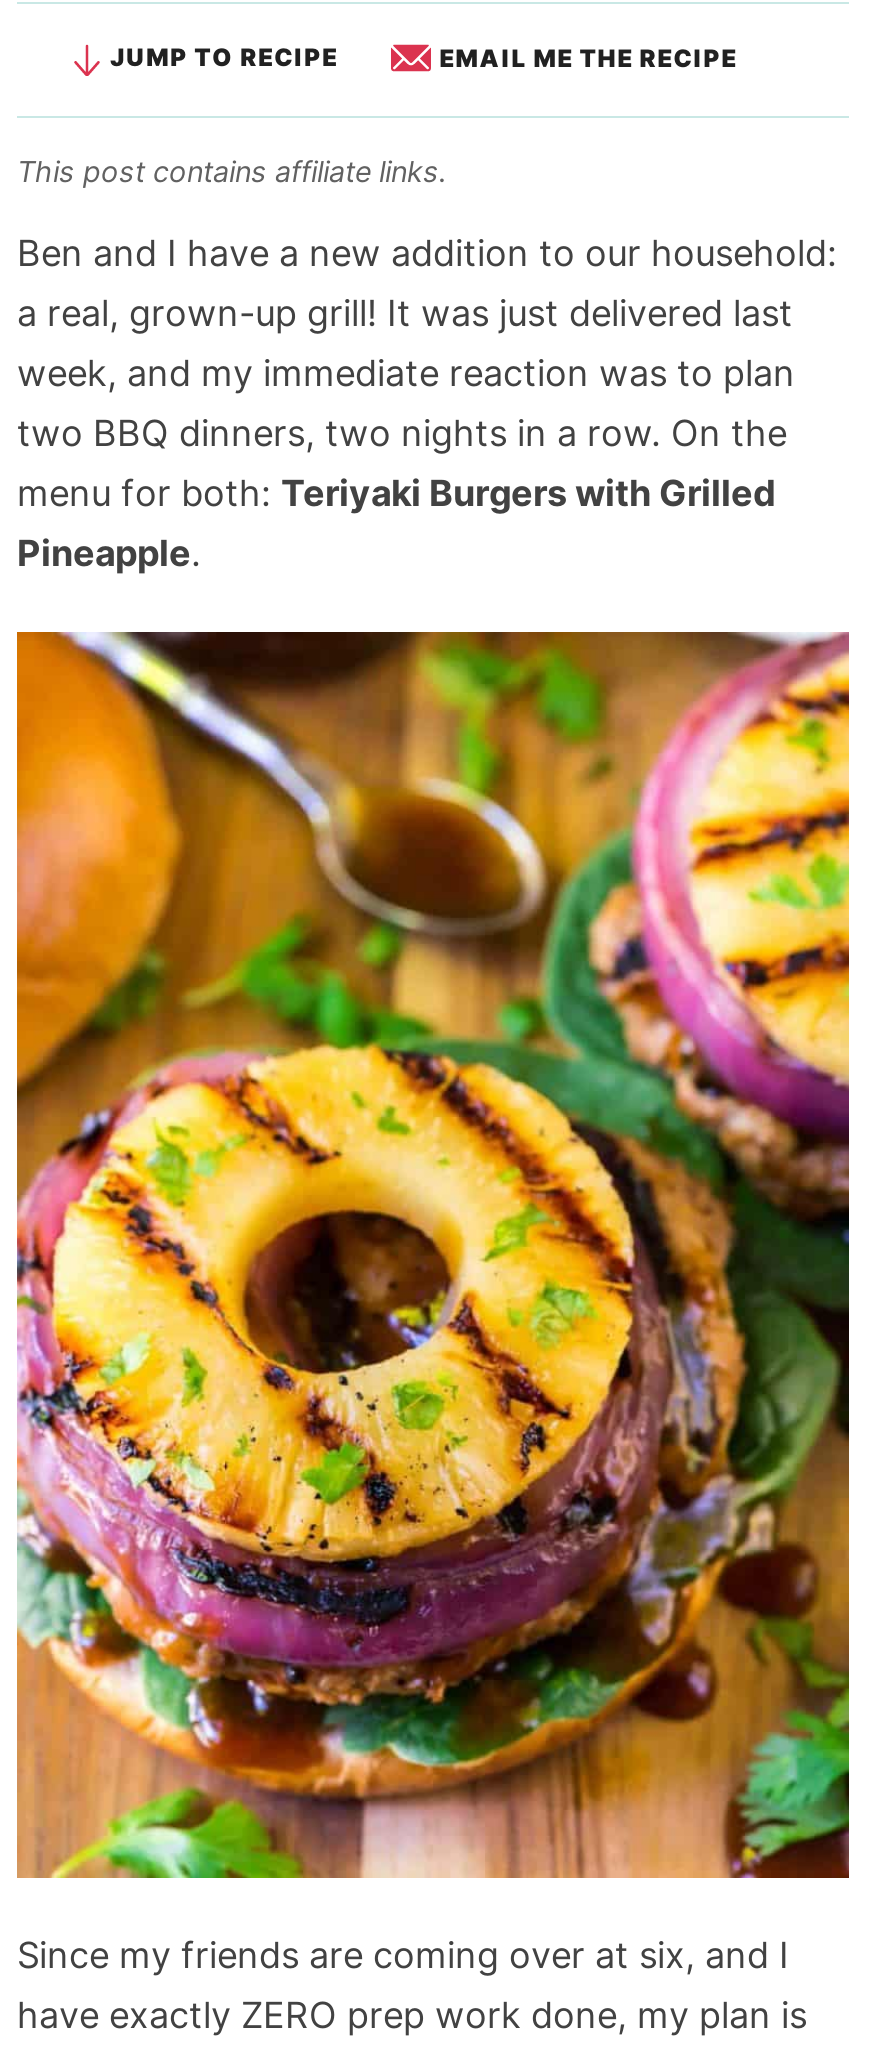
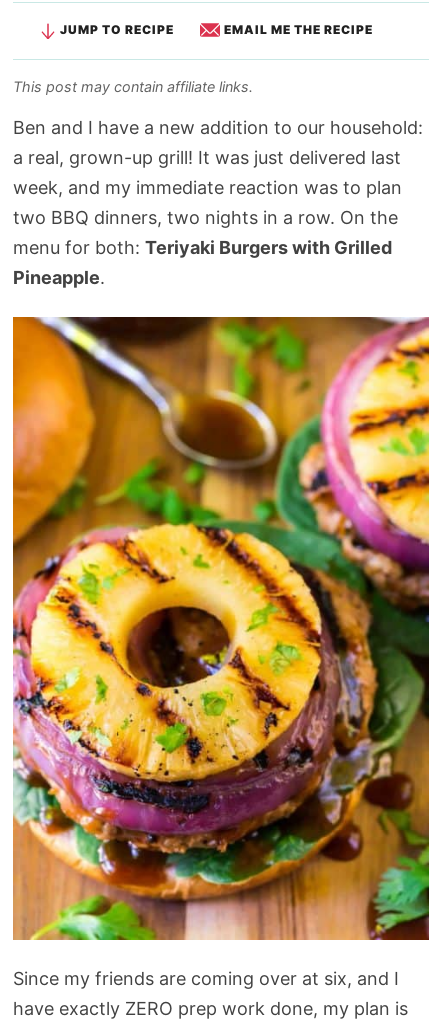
- This post contains affiliate links.
+ This post may contain affiliate links.
